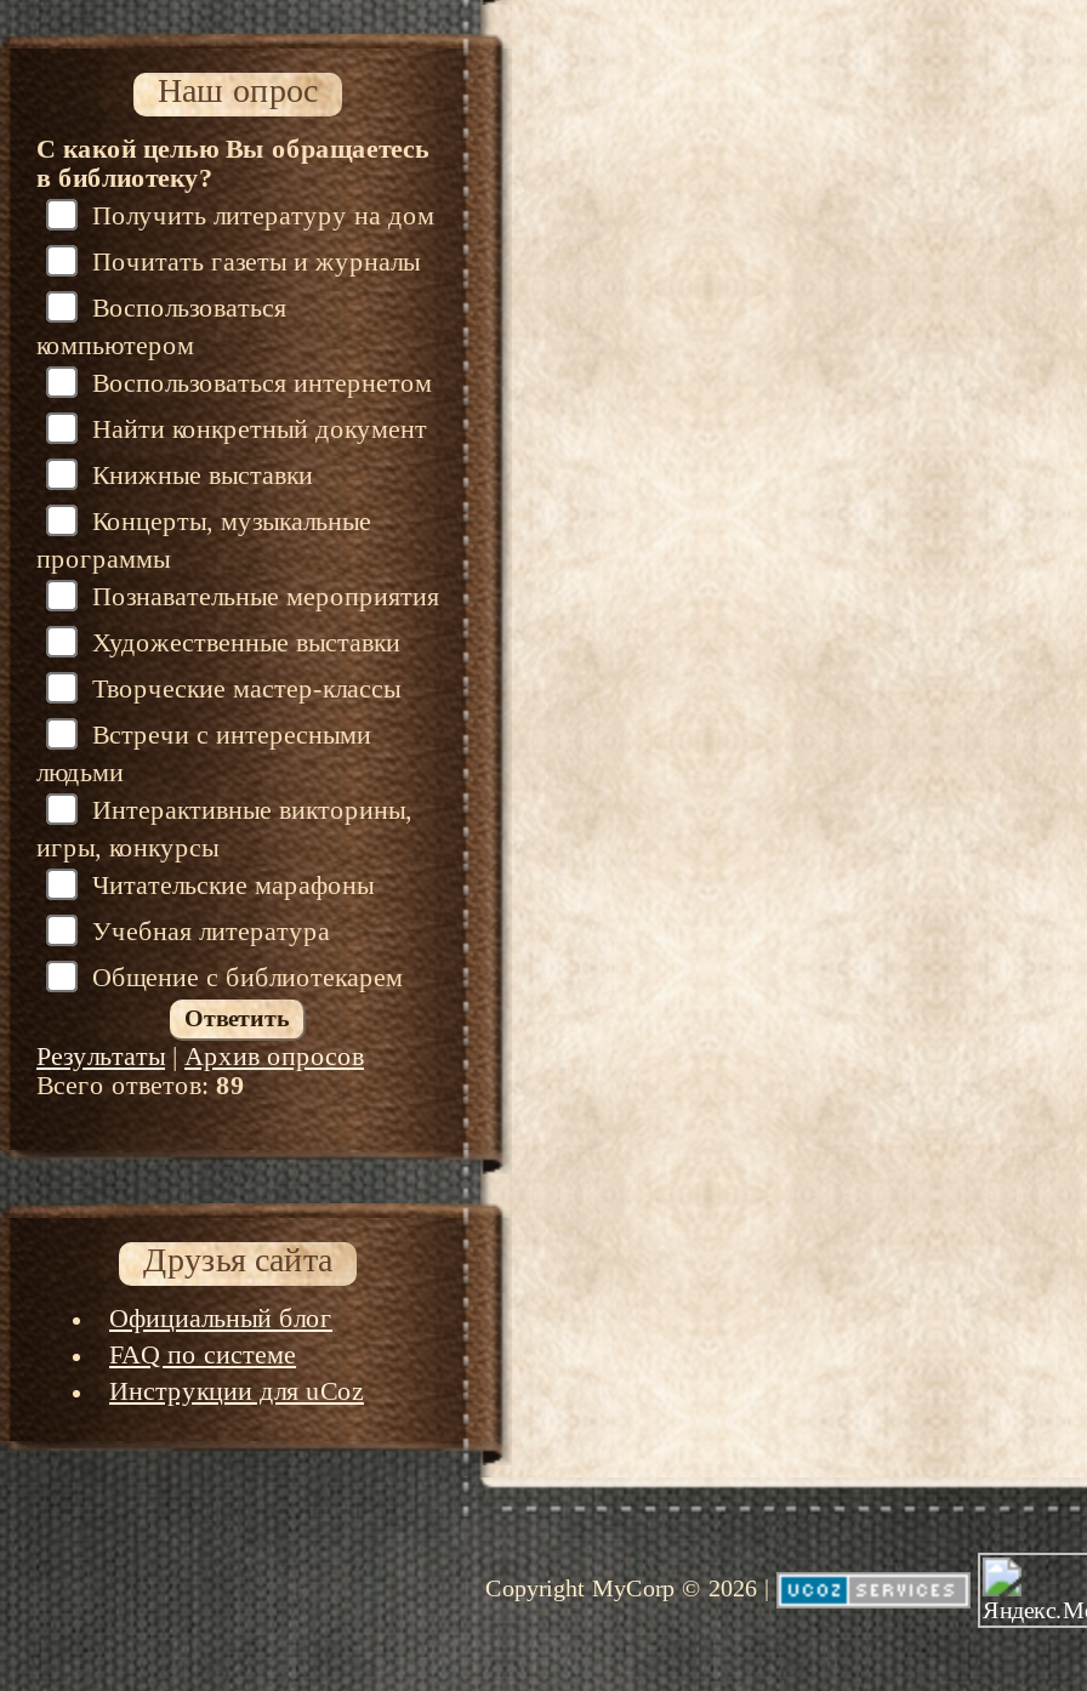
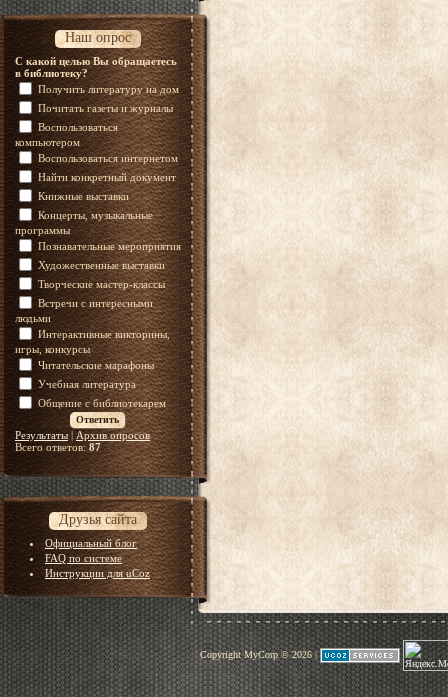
- Всего ответов:89
+ Всего ответов:87
